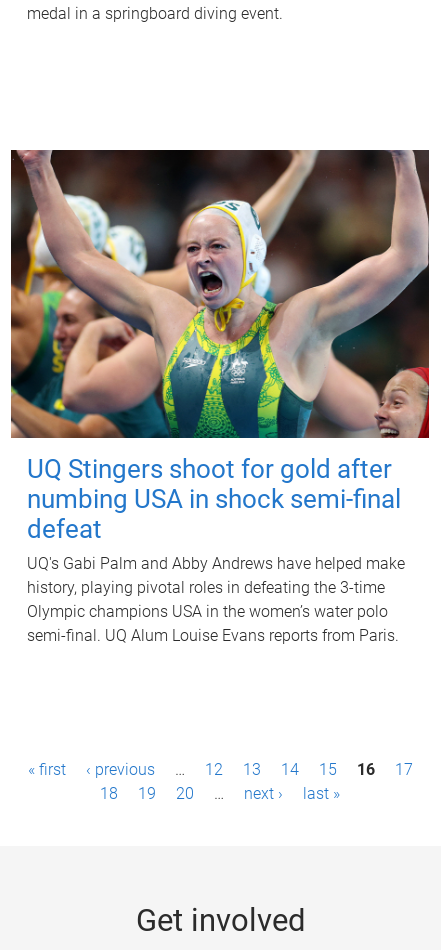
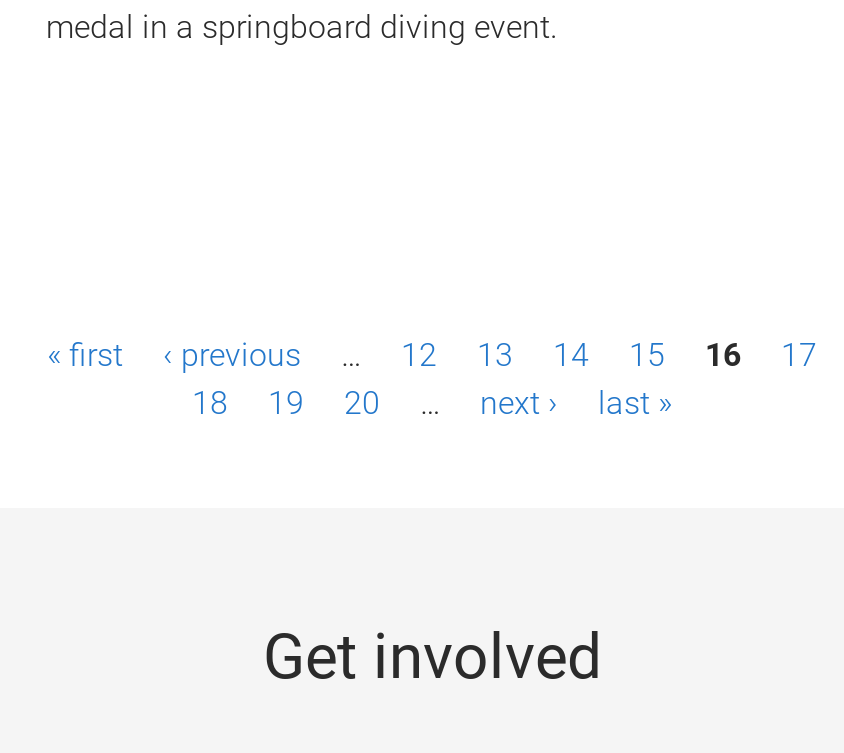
- [image]
- UQ Stingers shoot for gold after
- numbing USA in shock semi-final
- defeat
- UQ's Gabi Palm and Abby Andrews have helped make
- history, playing pivotal roles in defeating the 3-time
- Olympic champions USA in the women’s water polo
- semi-final. UQ Alum Louise Evans reports from Paris.
